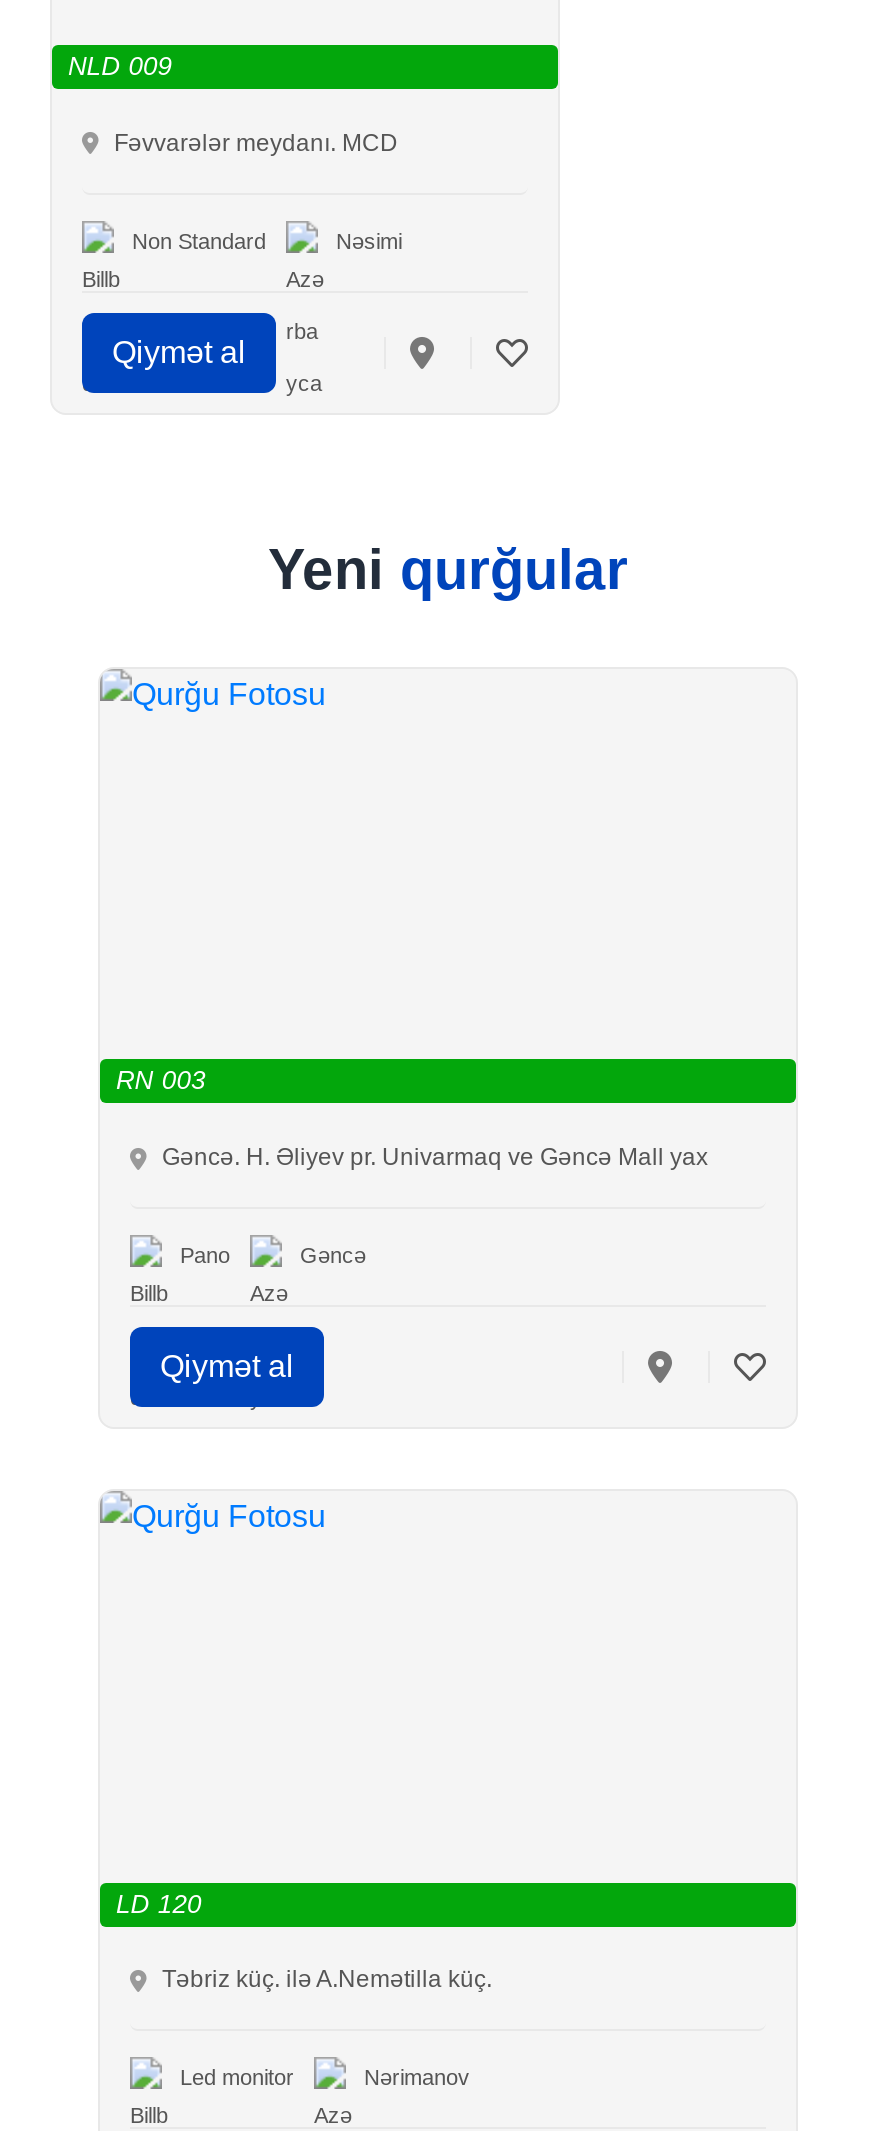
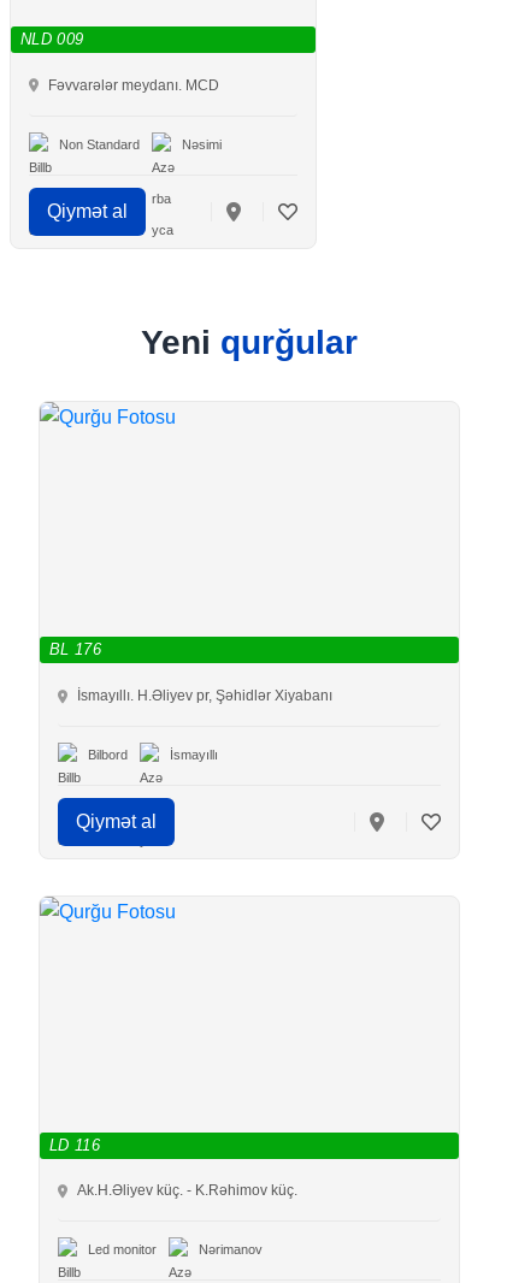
- RN 003
+ BL 176

- Gəncə. H. Əliyev pr. Univarmaq ve Gəncə Mall yax
+ İsmayıllı. H.Əliyev pr, Şəhidlər Xiyabanı

- Pano
- Gəncə
+ Bilbord
+ İsmayıllı

- LD 120
+ LD 116

- Təbriz küç. ilə A.Nemətilla küç.
+ Ak.H.Əliyev küç. - K.Rəhimov küç.
